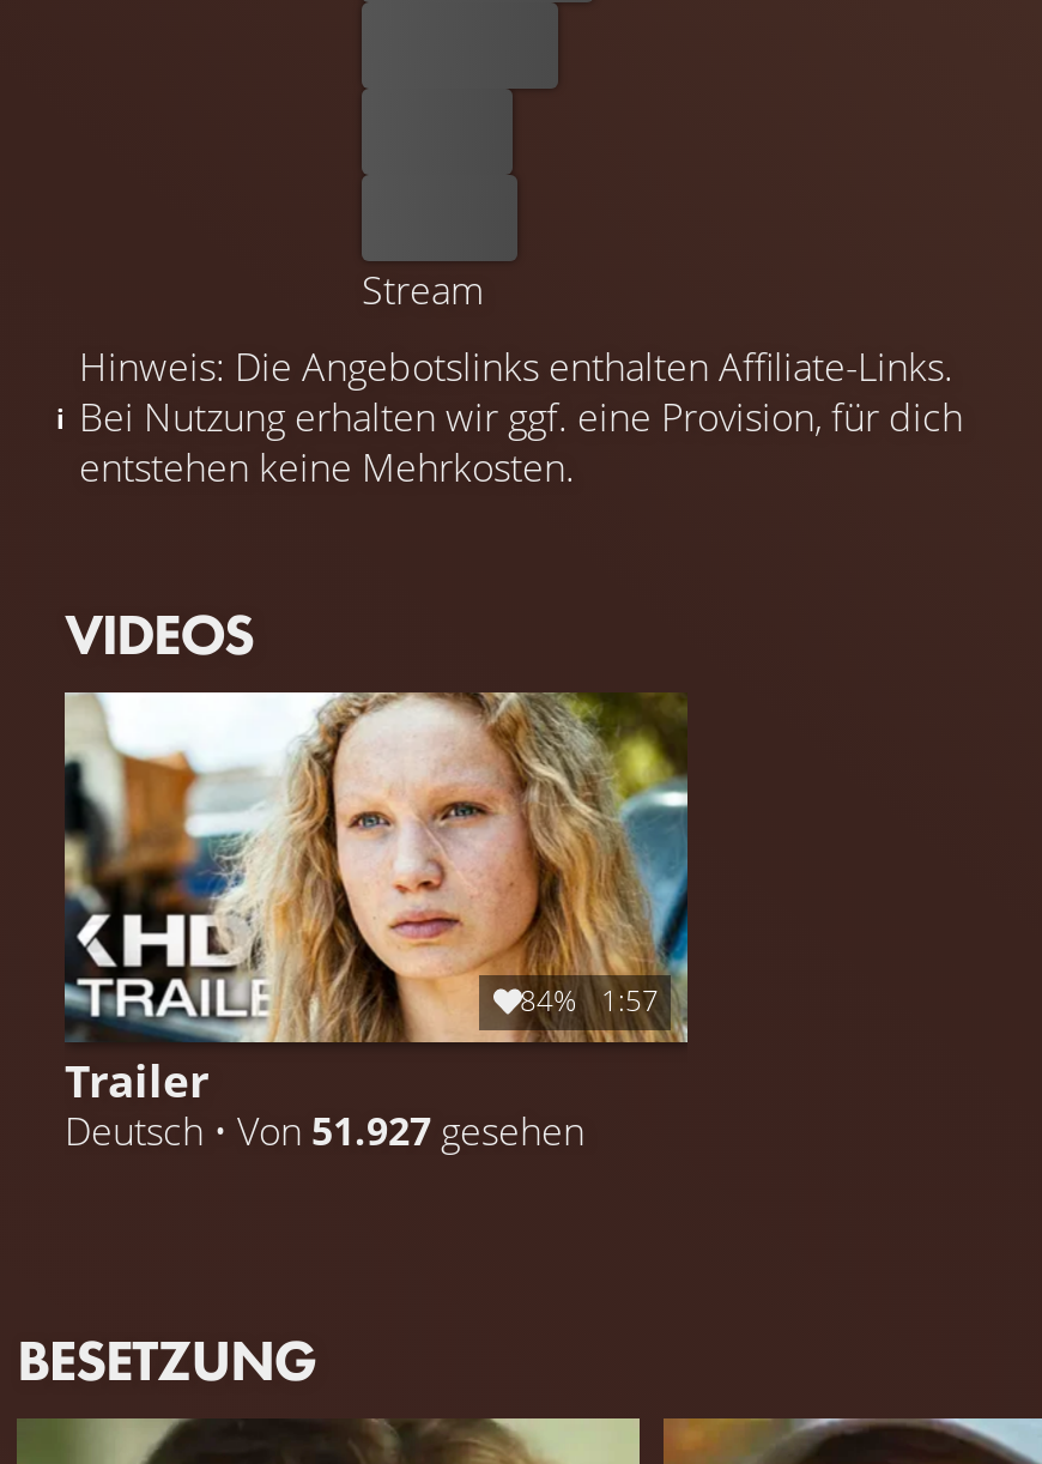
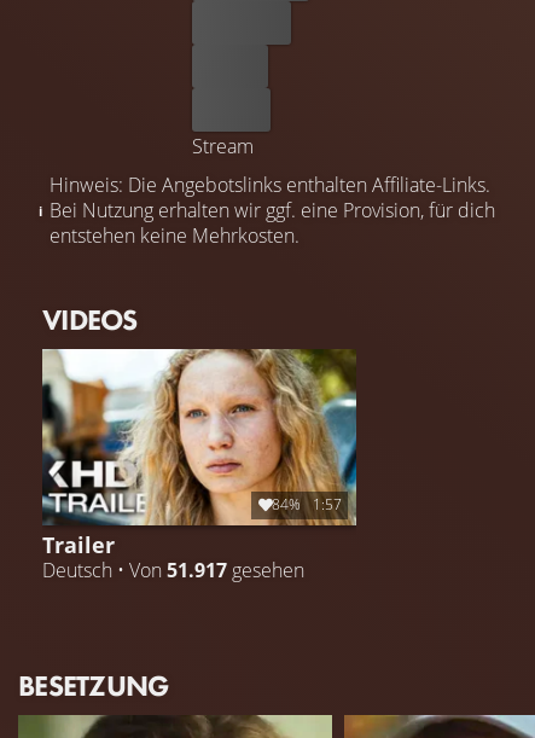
- Deutsch • Von 51.927 gesehen
+ Deutsch • Von 51.917 gesehen
